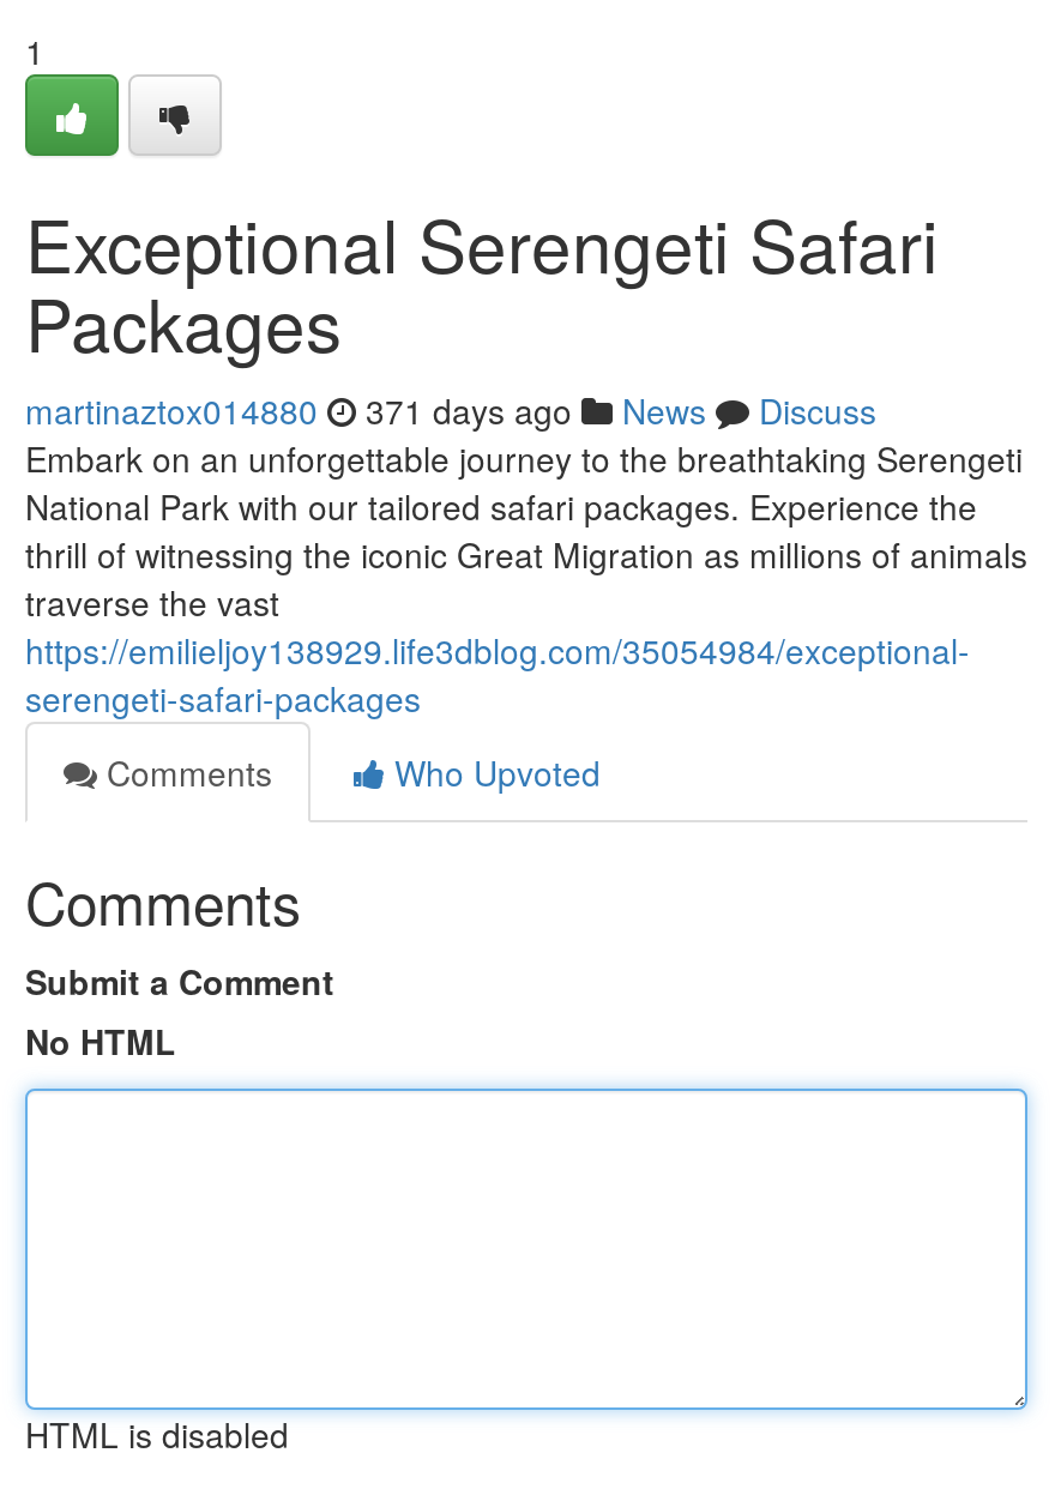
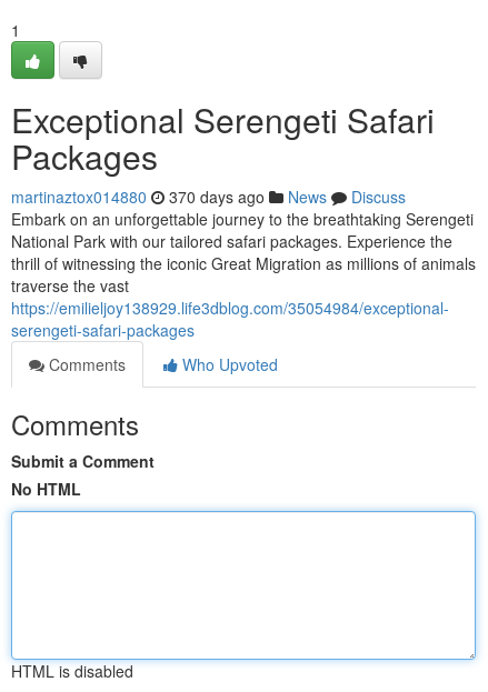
- martinaztox014880 371 days ago News Discuss
+ martinaztox014880 370 days ago News Discuss
